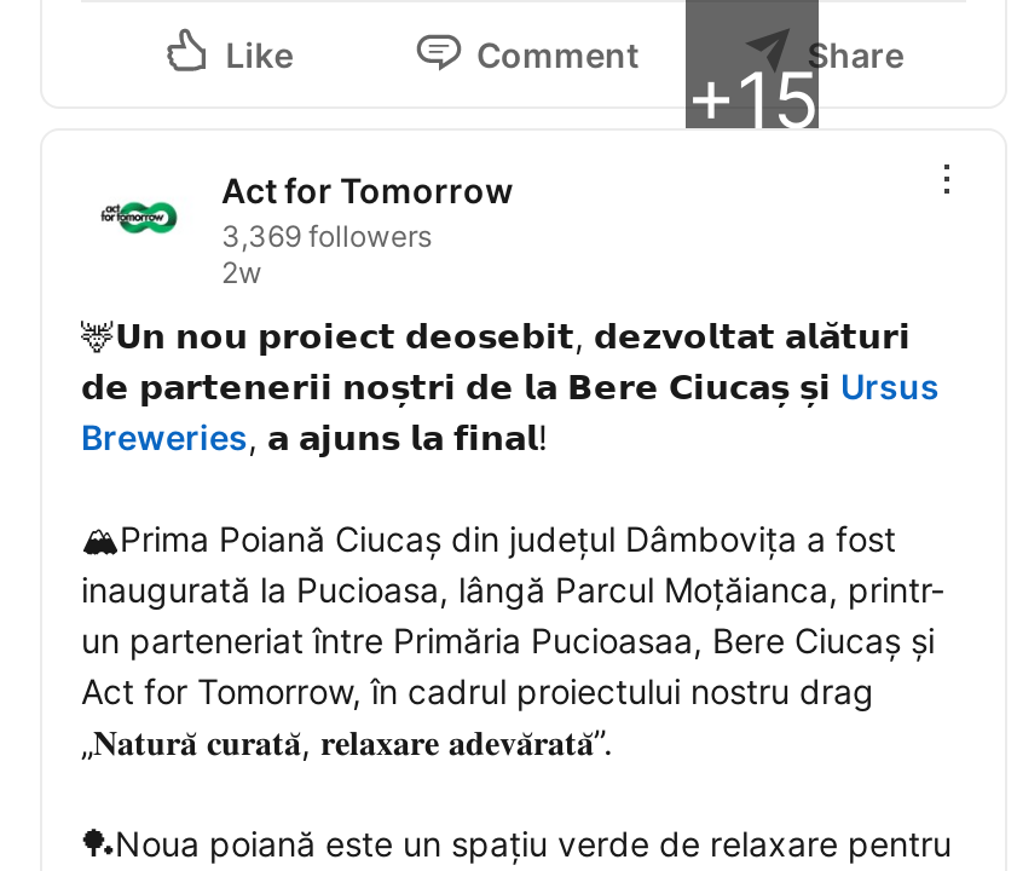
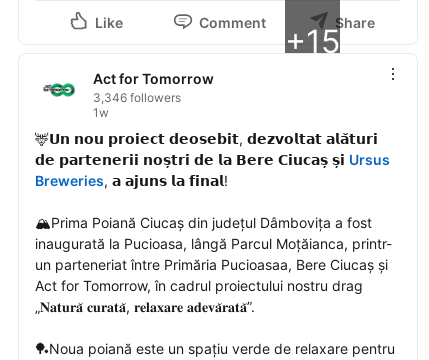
- 3,369 followers
- 2w
+ 3,346 followers
+ 1w
